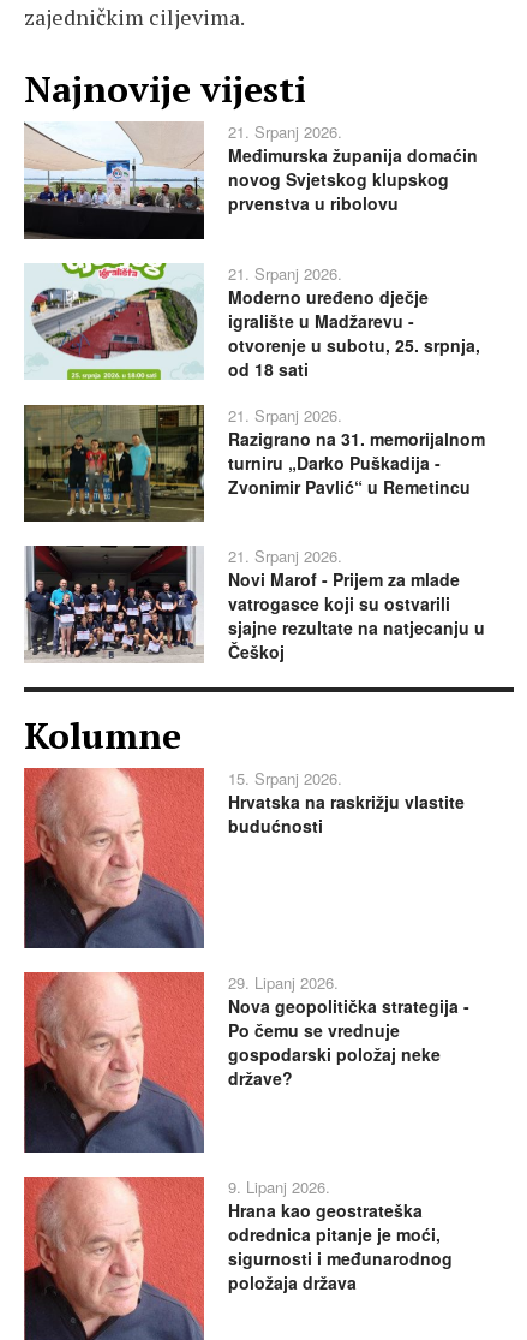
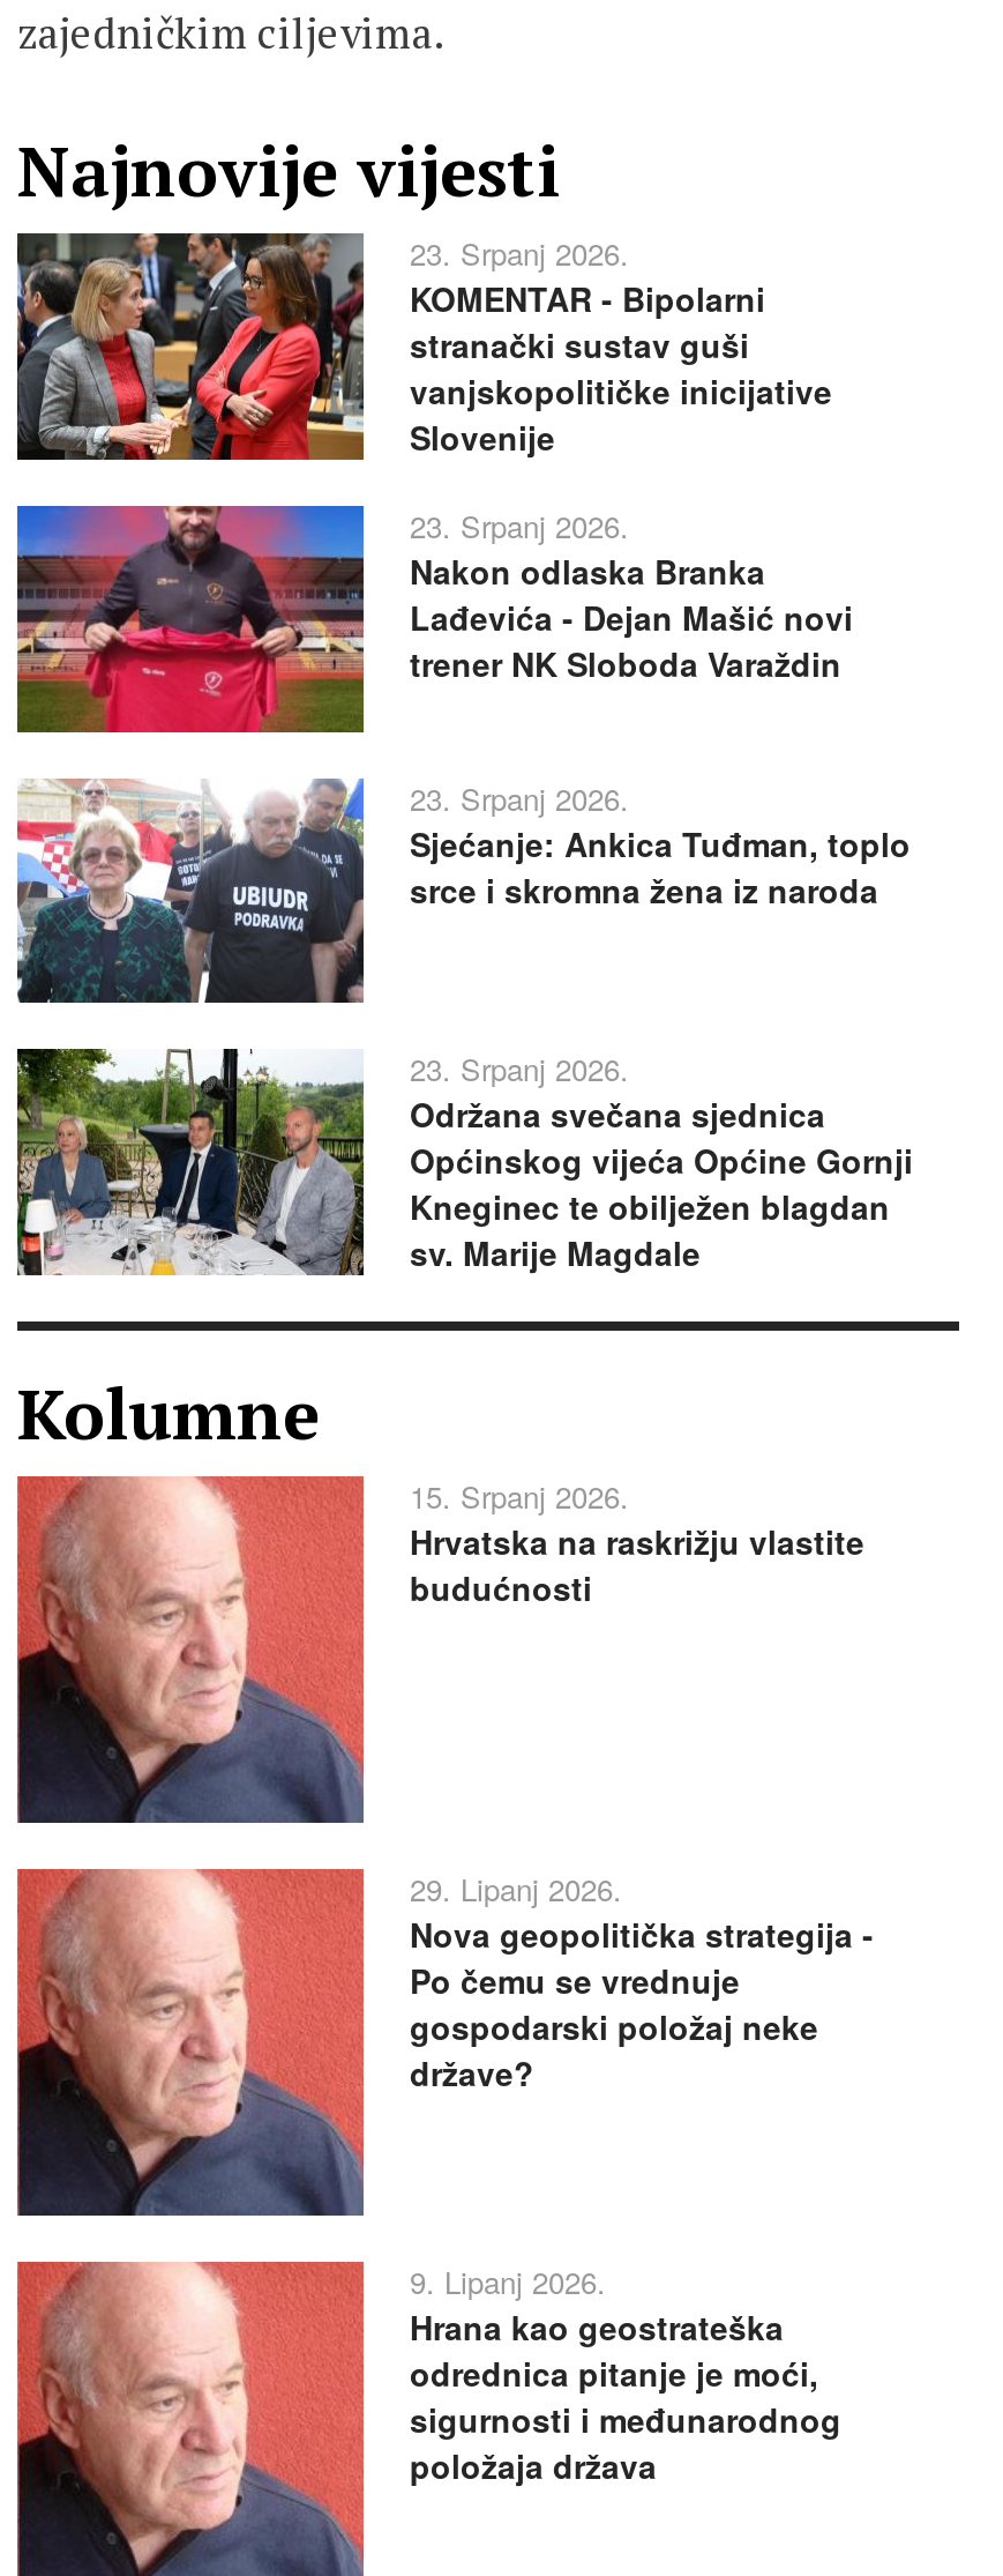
- [image]
- 21. Srpanj 2026.
- Međimurska županija domaćin
- novog Svjetskog klupskog
- prvenstva u ribolovu
+ [image]
+ 23. Srpanj 2026.
+ KOMENTAR - Bipolarni
+ stranački sustav guši
+ vanjskopolitičke inicijative
+ Slovenije

- [image]
- 21. Srpanj 2026.
- Moderno uređeno dječje
- igralište u Madžarevu -
- otvorenje u subotu, 25. srpnja,
- od 18 sati
+ [image]
+ 23. Srpanj 2026.
+ Nakon odlaska Branka
+ Lađevića - Dejan Mašić novi
+ trener NK Sloboda Varaždin

- [image]
- 21. Srpanj 2026.
- Razigrano na 31. memorijalnom
- turniru „Darko Puškadija -
- Zvonimir Pavlić“ u Remetincu
+ [image]
+ 23. Srpanj 2026.
+ Sjećanje: Ankica Tuđman, toplo
+ srce i skromna žena iz naroda

- [image]
- 21. Srpanj 2026.
- Novi Marof - Prijem za mlade
- vatrogasce koji su ostvarili
- sjajne rezultate na natjecanju u
- Češkoj
+ [image]
+ 23. Srpanj 2026.
+ Održana svečana sjednica
+ Općinskog vijeća Općine Gornji
+ Kneginec te obilježen blagdan
+ sv. Marije Magdale
